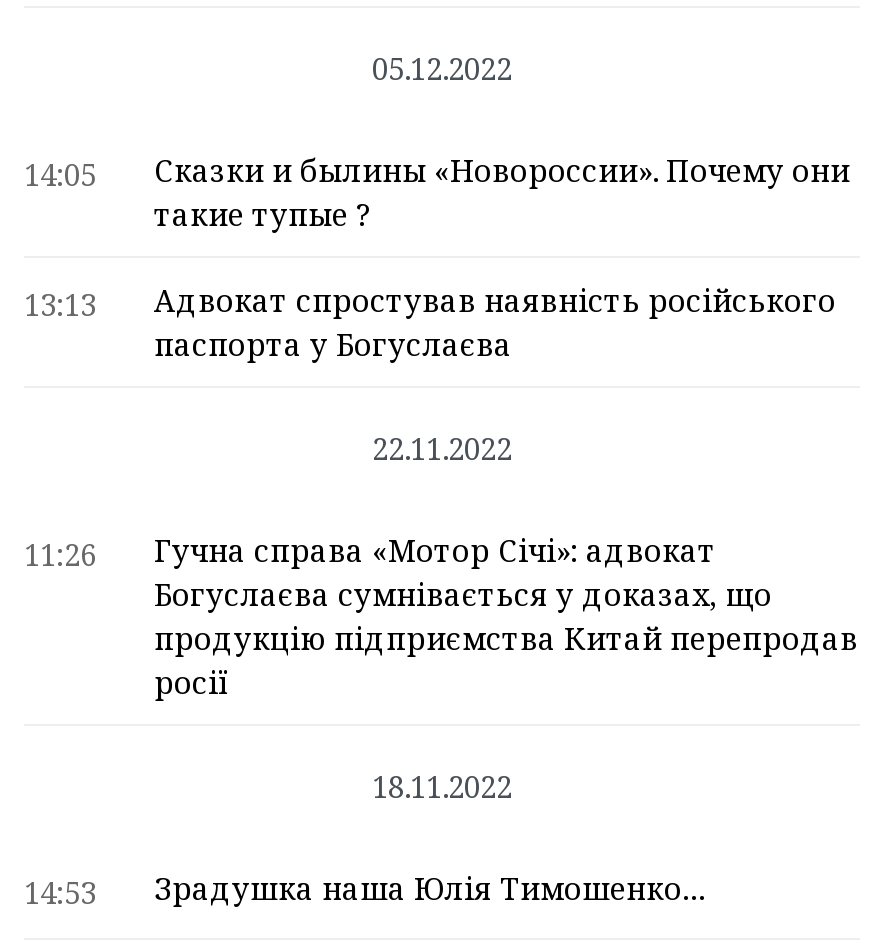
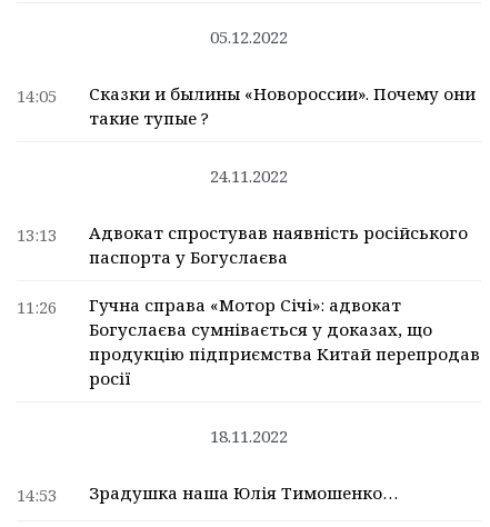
+ 24.11.2022

moved down: 13:13 | Адвокат спростував наявність російського | паспорта у Богуслаєва

- 22.11.2022
